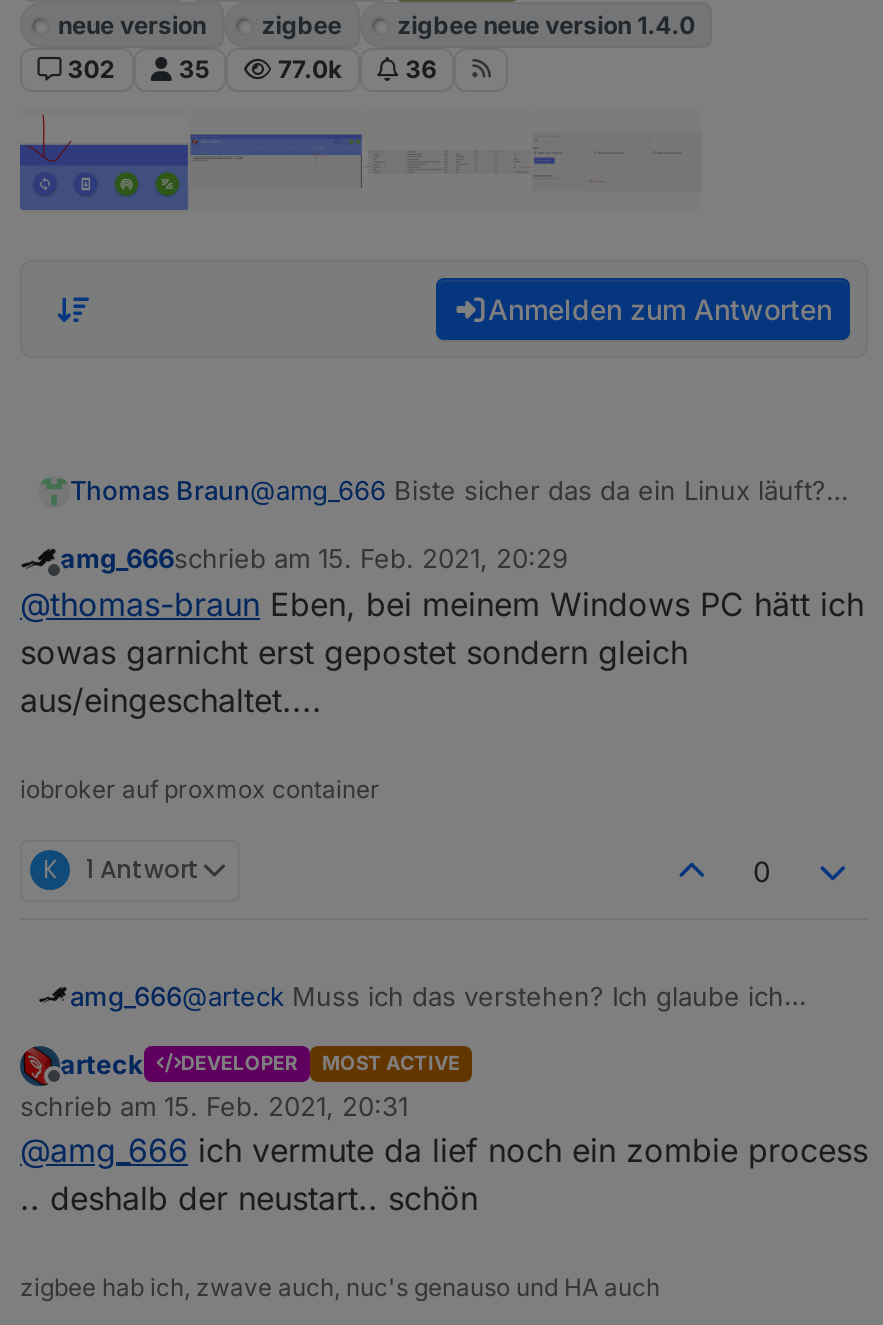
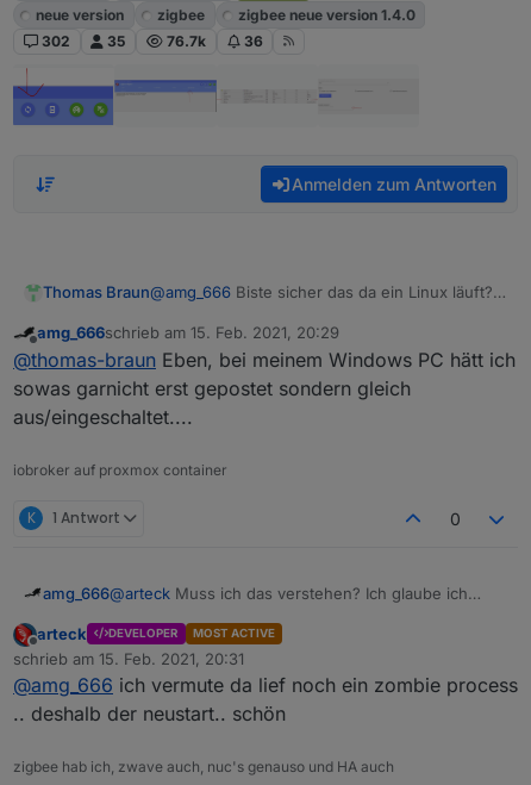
- 77.0k
+ 76.7k
